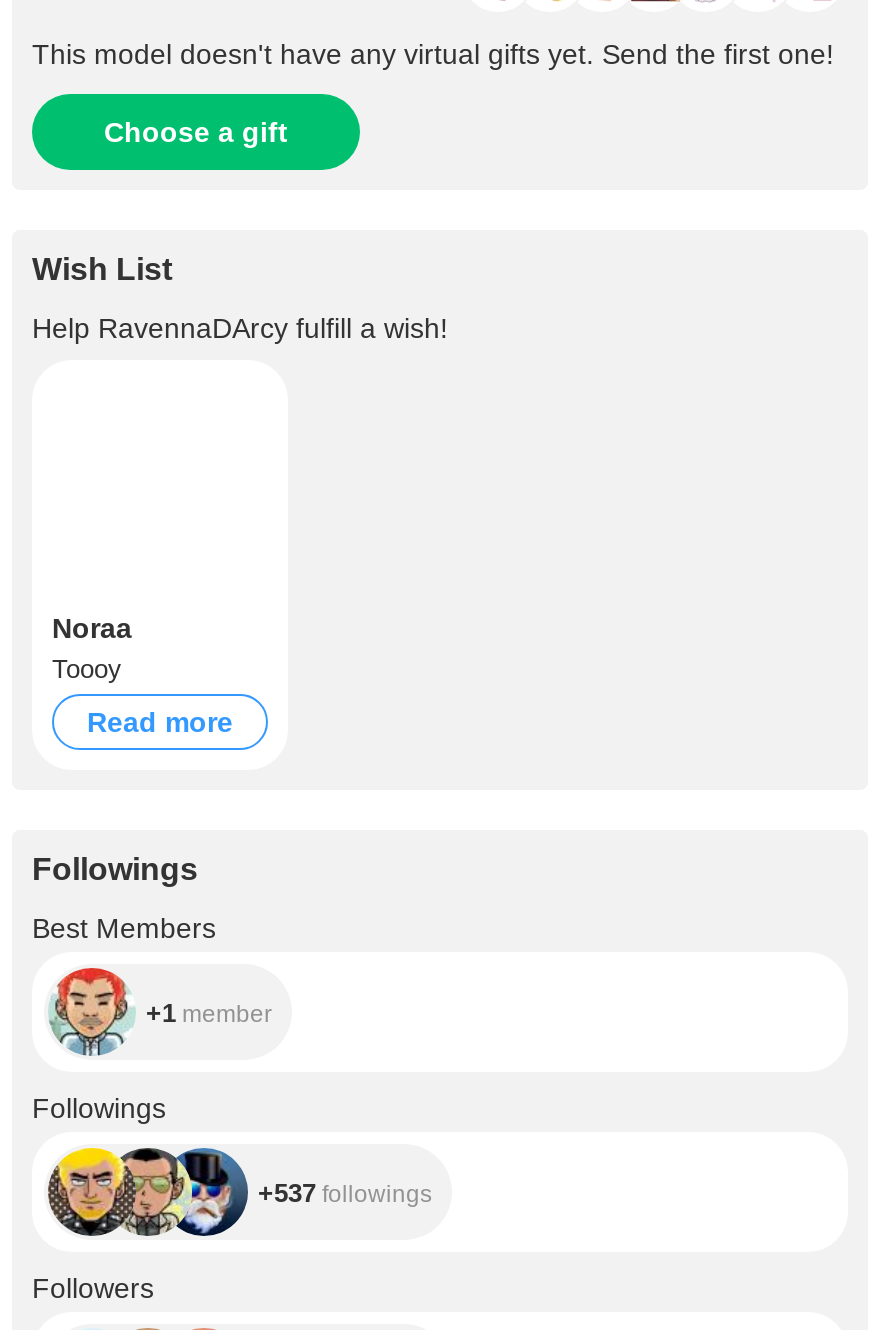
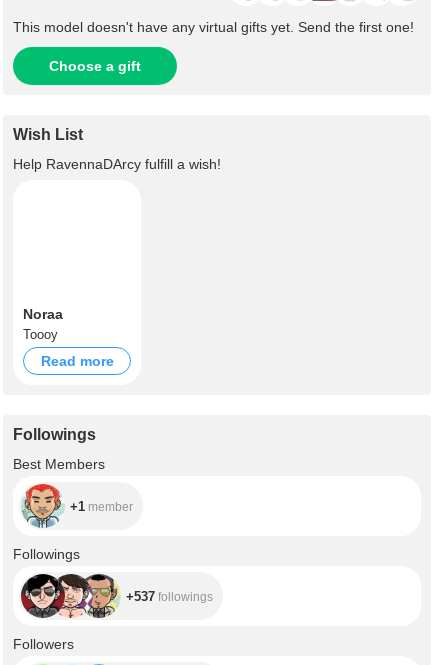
- [image]
+ [image]
